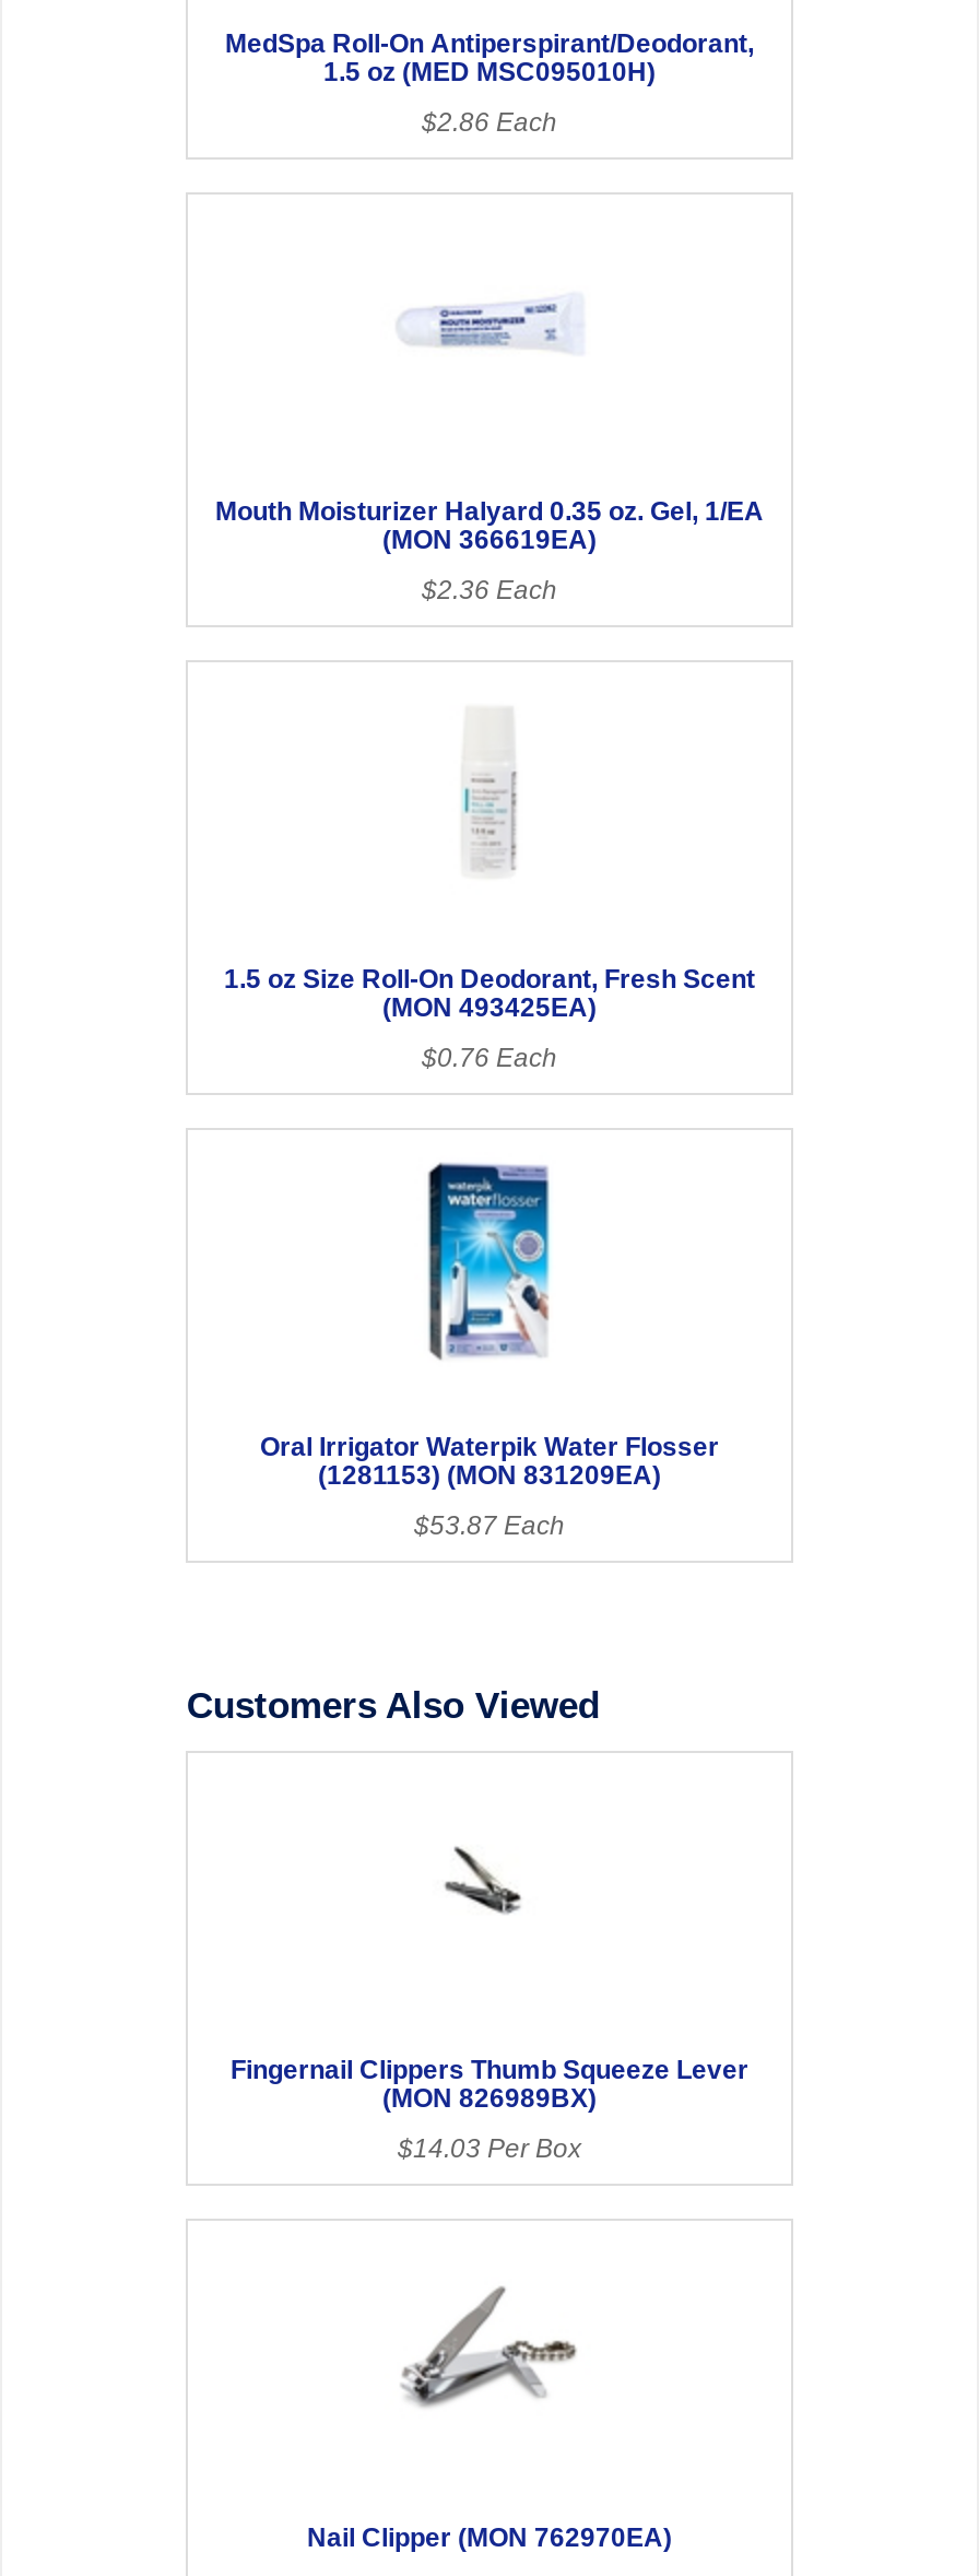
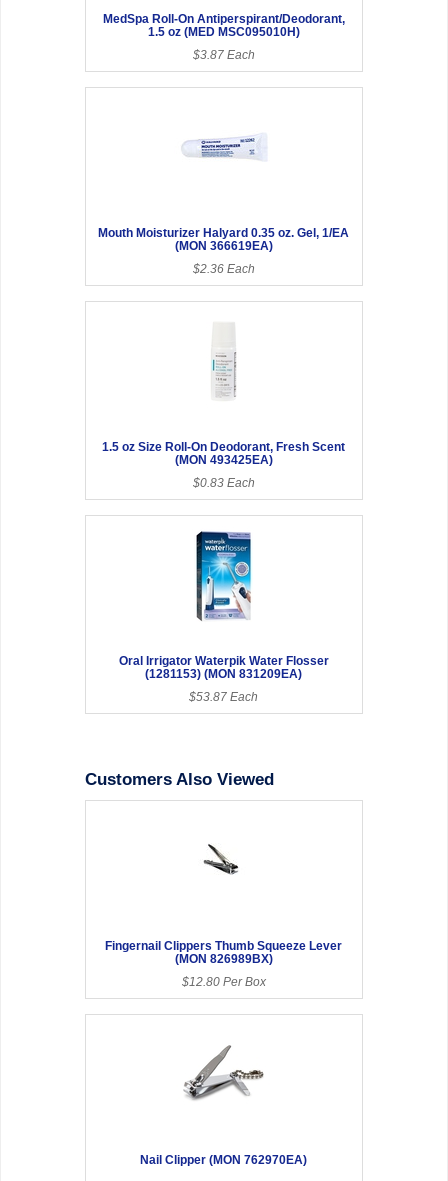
- $2.86 Each
+ $3.87 Each

- $0.76 Each
+ $0.83 Each

- $14.03 Per Box
+ $12.80 Per Box
